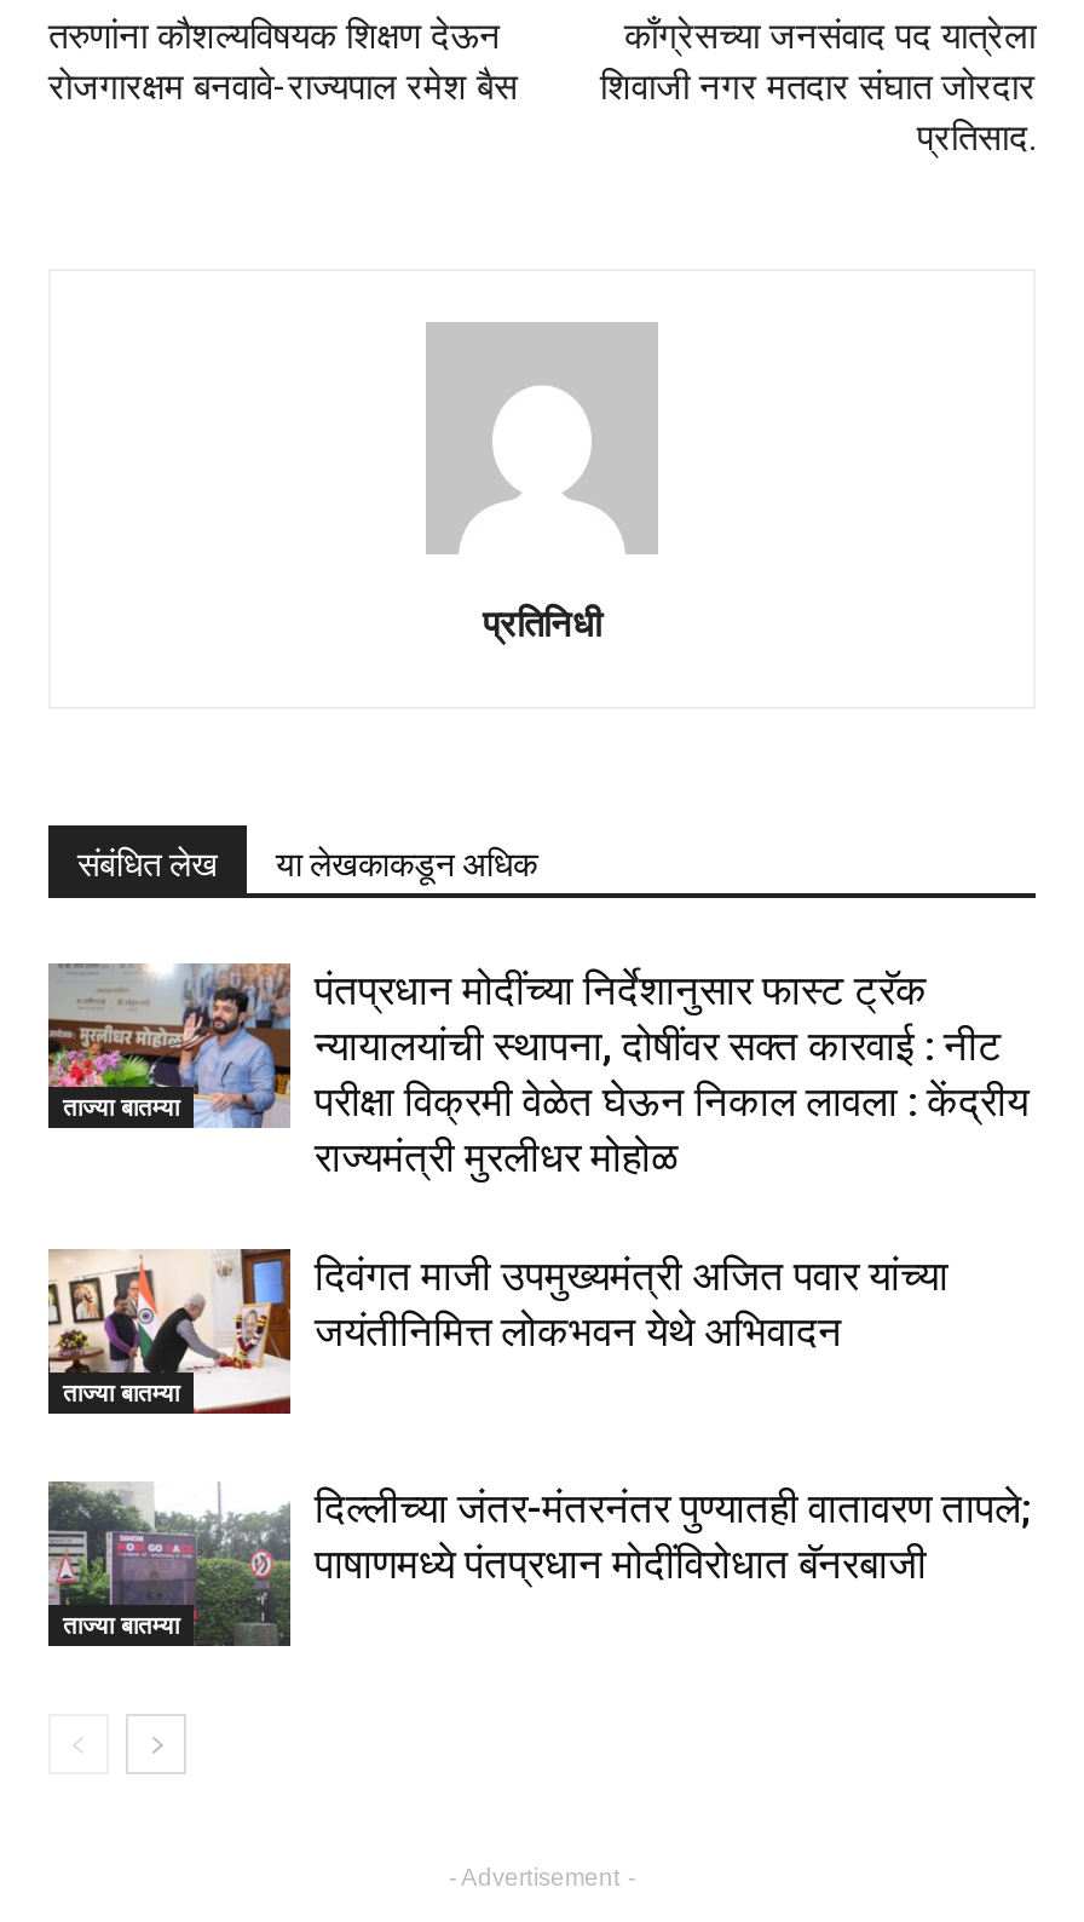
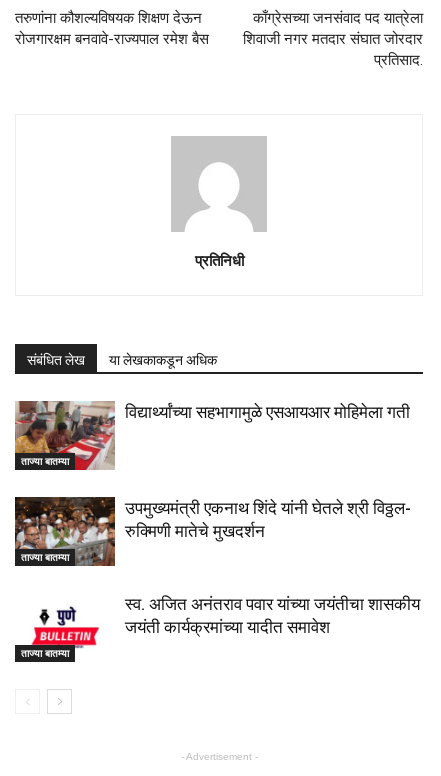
- [image]
- पंतप्रधान मोदींच्या निर्देशानुसार फास्ट ट्रॅक
- न्यायालयांची स्थापना, दोषींवर सक्त कारवाई : नीट
- परीक्षा विक्रमी वेळेत घेऊन निकाल लावला : केंद्रीय
- राज्यमंत्री मुरलीधर मोहोळ
+ [image]
+ विद्यार्थ्यांच्या सहभागामुळे एसआयआर मोहिमेला गती

- [image]
- दिवंगत माजी उपमुख्यमंत्री अजित पवार यांच्या
- जयंतीनिमित्त लोकभवन येथे अभिवादन
+ [image]
+ उपमुख्यमंत्री एकनाथ शिंदे यांनी घेतले श्री विठ्ठल-
+ रुक्मिणी मातेचे मुखदर्शन

- [image]
- दिल्लीच्या जंतर-मंतरनंतर पुण्यातही वातावरण तापले;
- पाषाणमध्ये पंतप्रधान मोदींविरोधात बॅनरबाजी
+ [image]
+ स्व. अजित अनंतराव पवार यांच्या जयंतीचा शासकीय
+ जयंती कार्यक्रमांच्या यादीत समावेश
